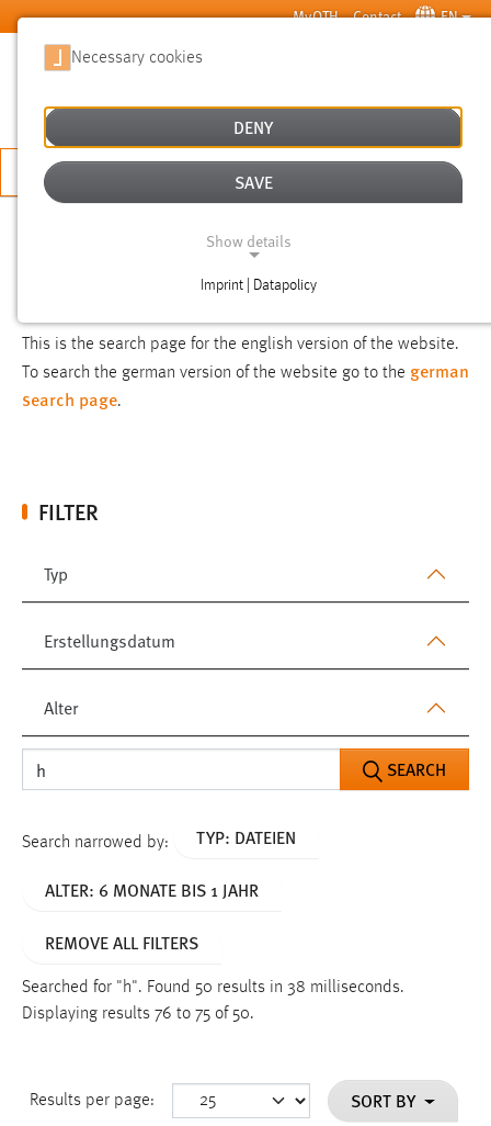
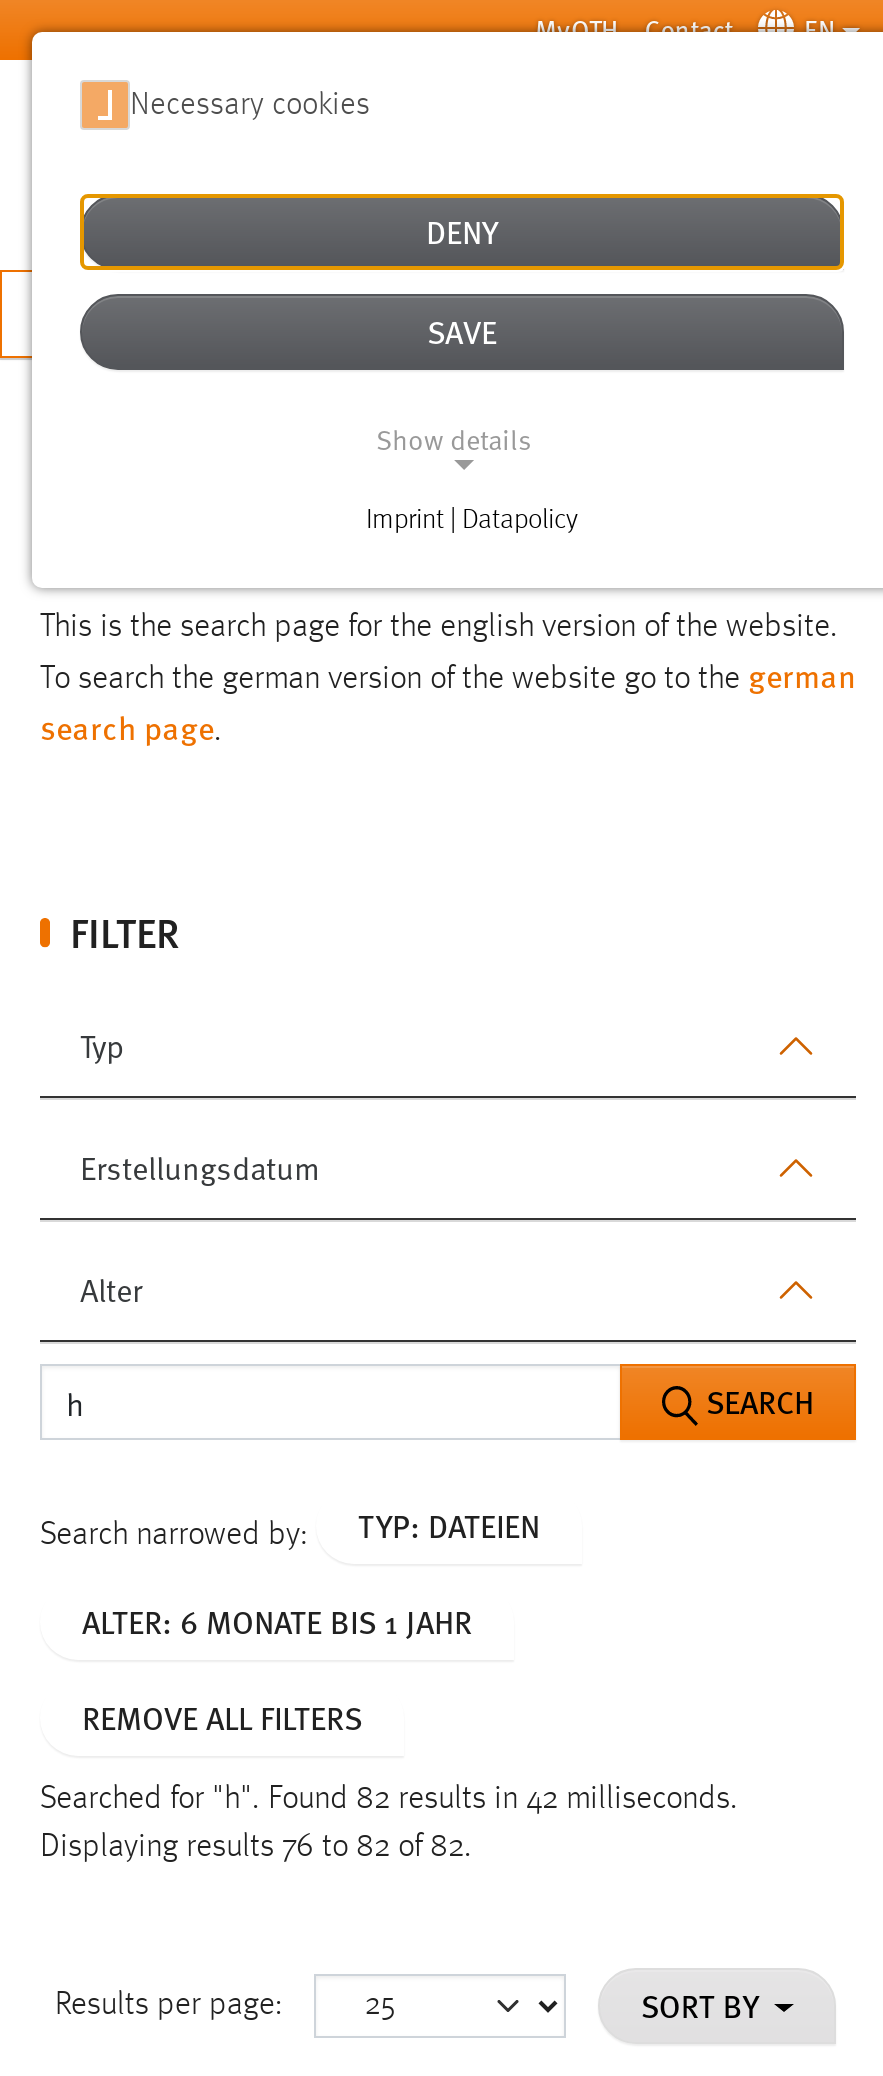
- Searched for "h". Found 50 results in 38 milliseconds.
+ Searched for "h". Found 82 results in 42 milliseconds.

- Displaying results 76 to 75 of 50.
+ Displaying results 76 to 82 of 82.
